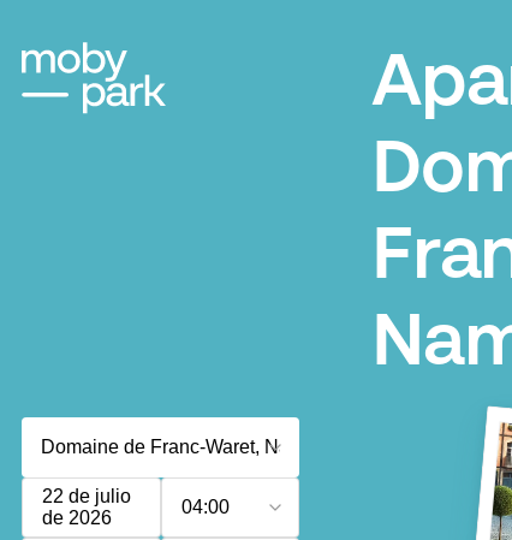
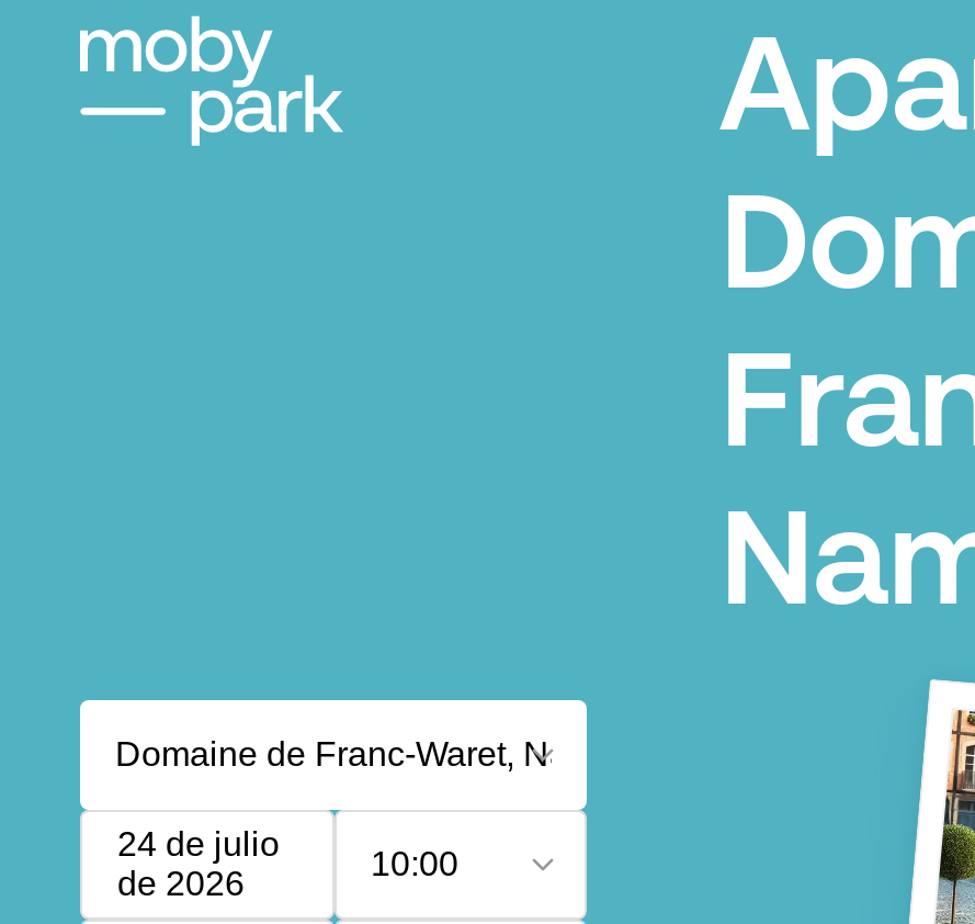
- 22 de julio
+ 24 de julio

- 04:00
+ 10:00
